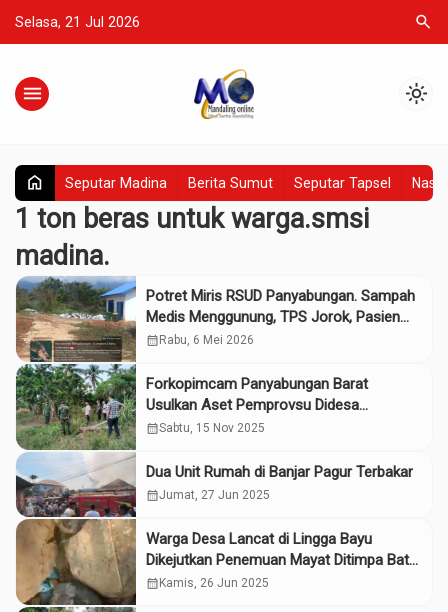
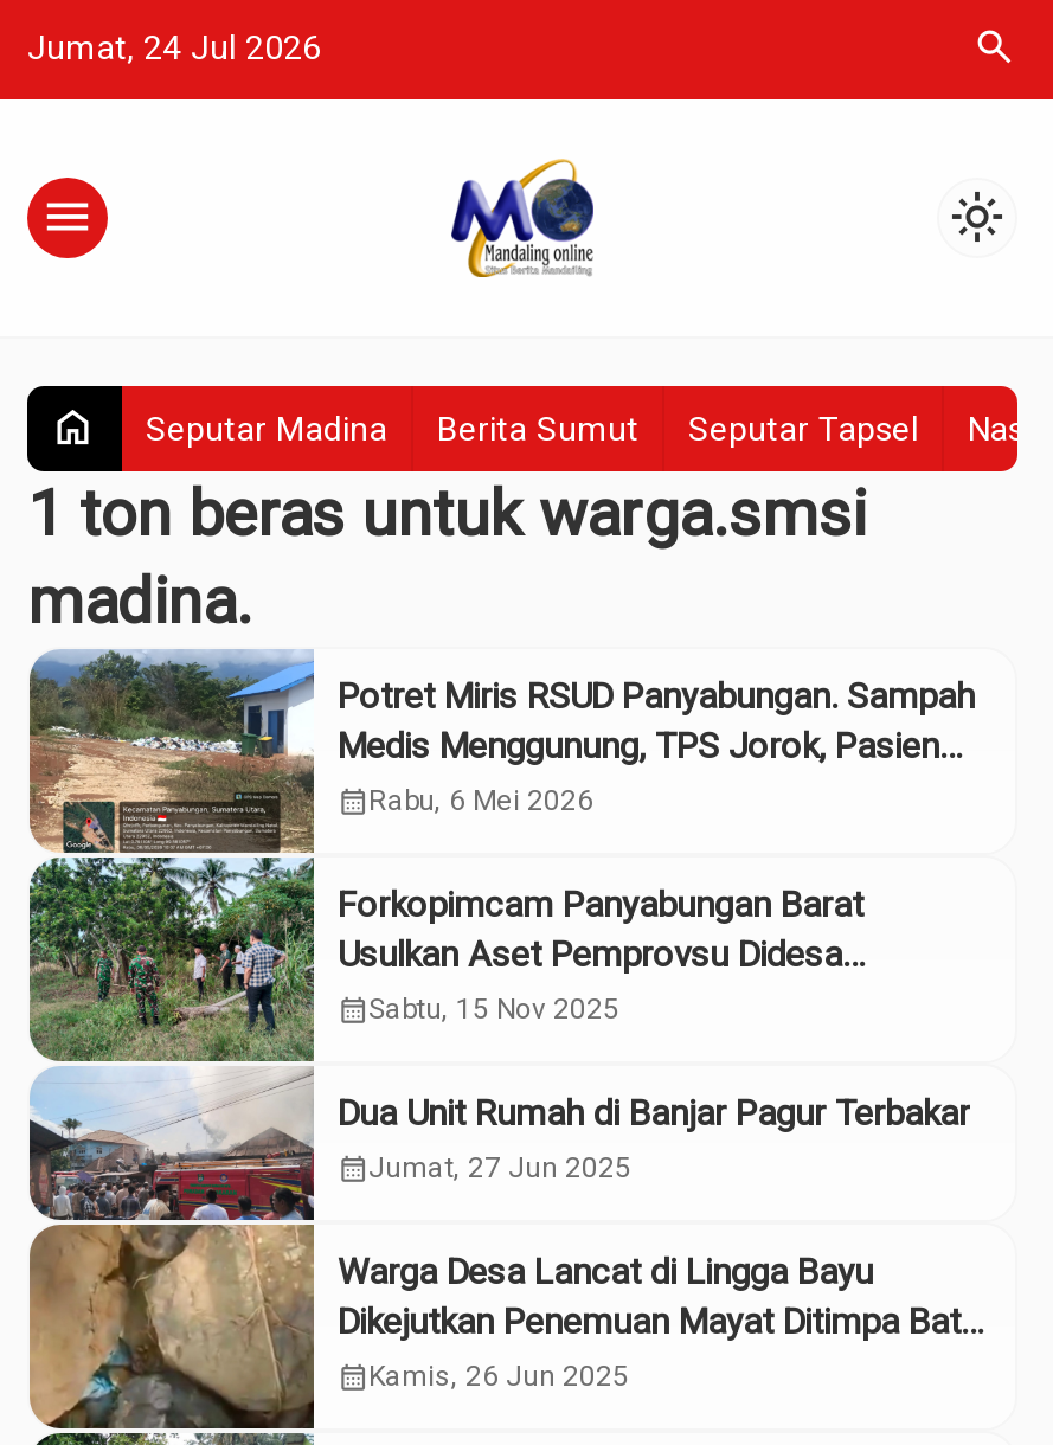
- Selasa, 21 Jul 2026
+ Jumat, 24 Jul 2026
